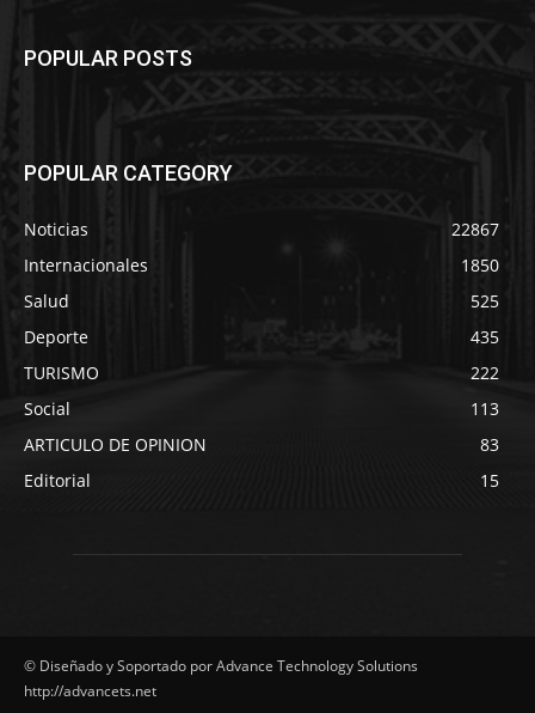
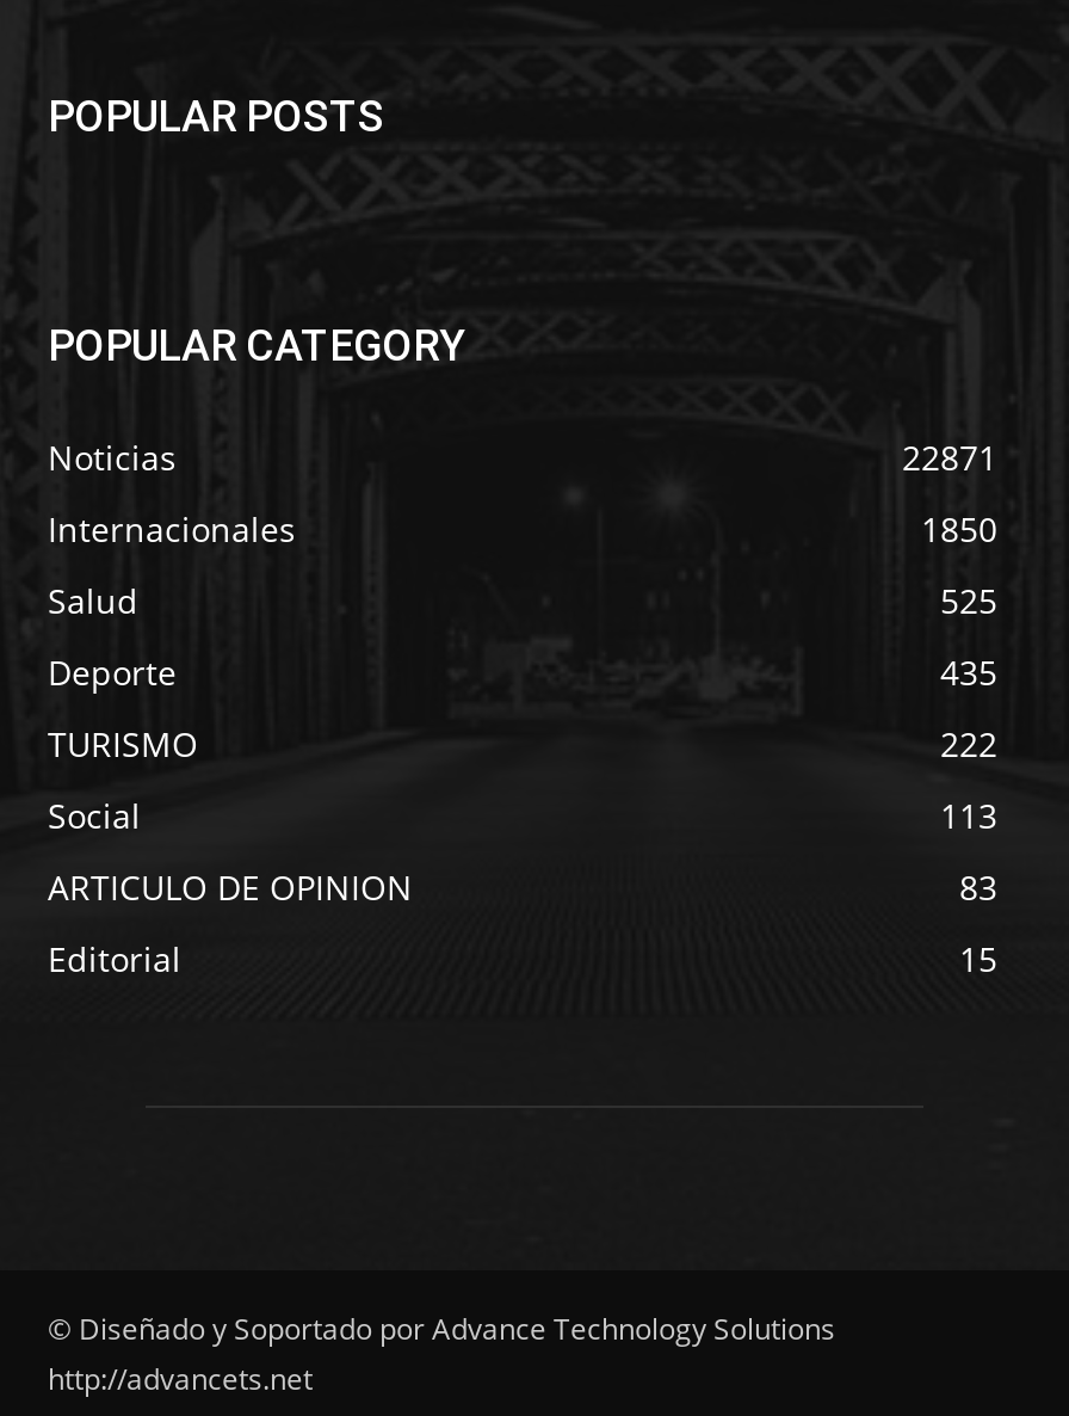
- 22867
+ 22871
